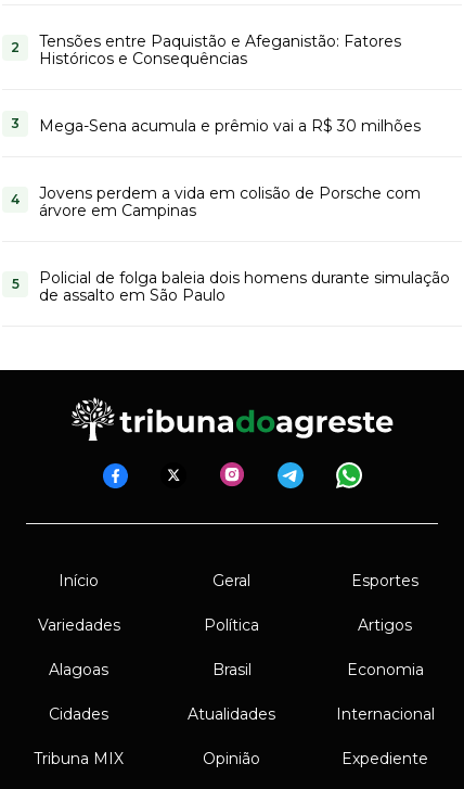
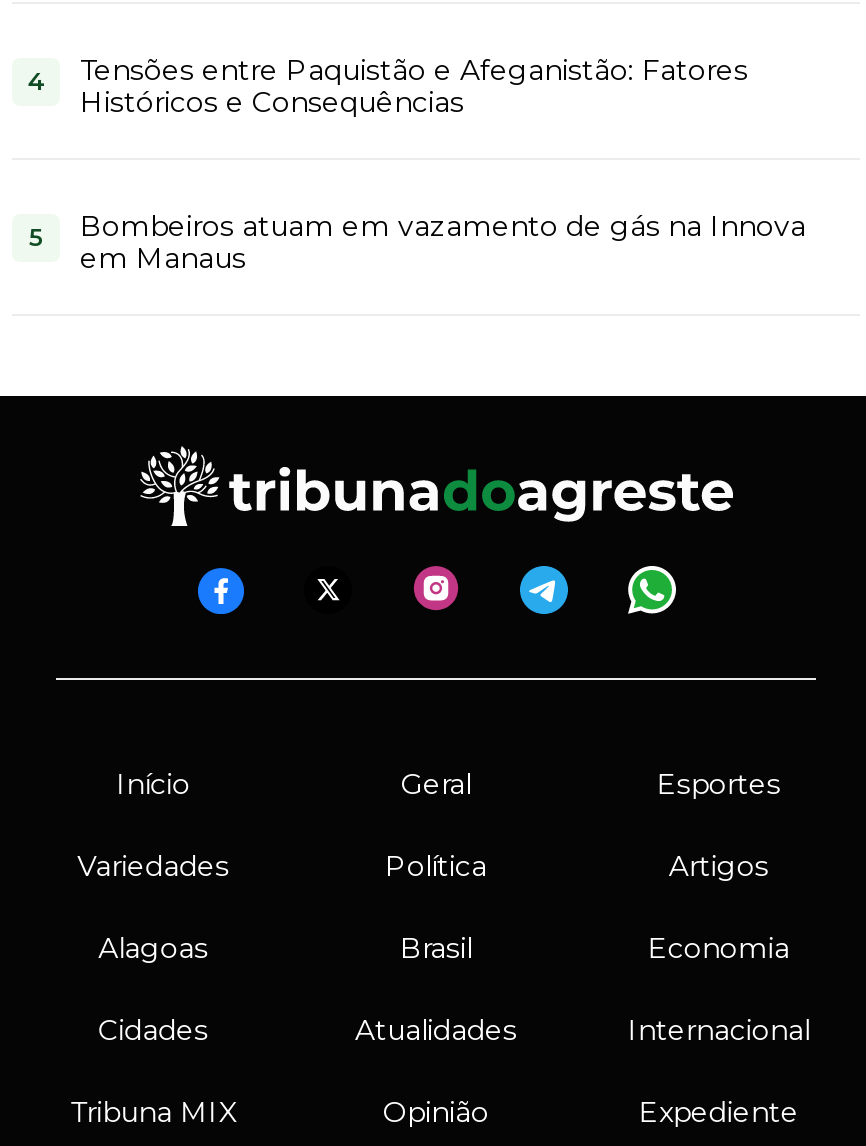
- Mega-Sena acumula e prêmio vai a R$ 30 milhões
- Jovens perdem a vida em colisão de Porsche com
- árvore em Campinas
- Policial de folga baleia dois homens durante simulação
- de assalto em São Paulo
+ Bombeiros atuam em vazamento de gás na Innova
+ em Manaus
